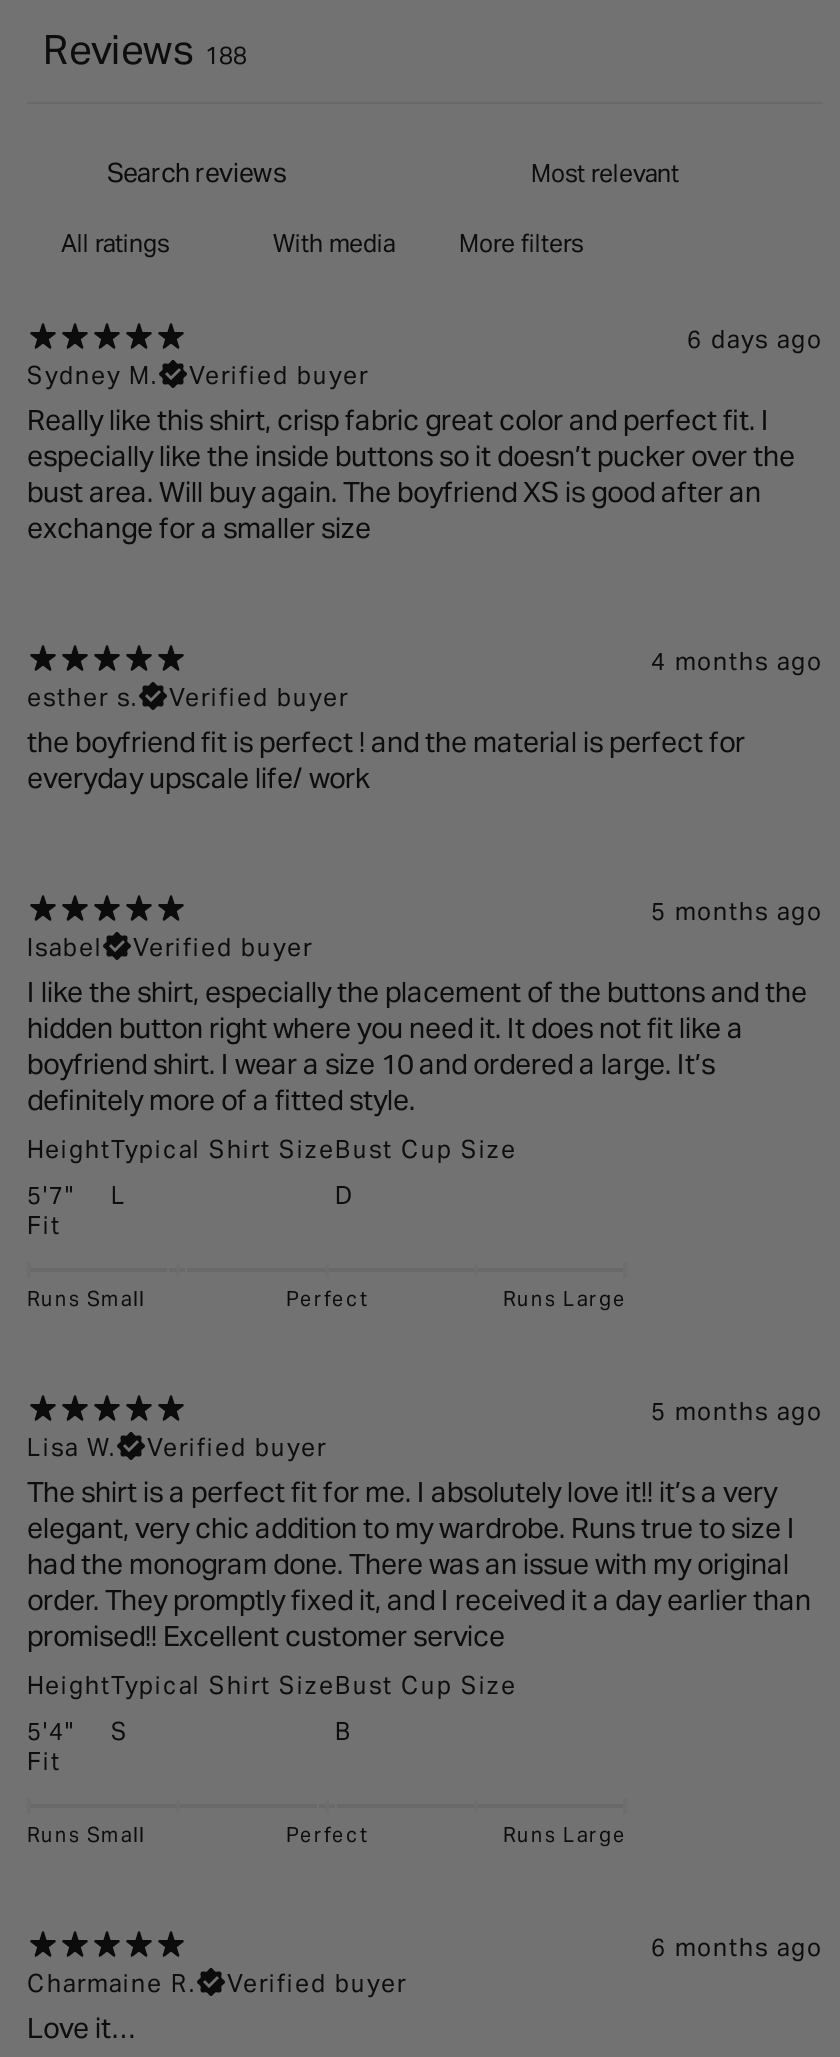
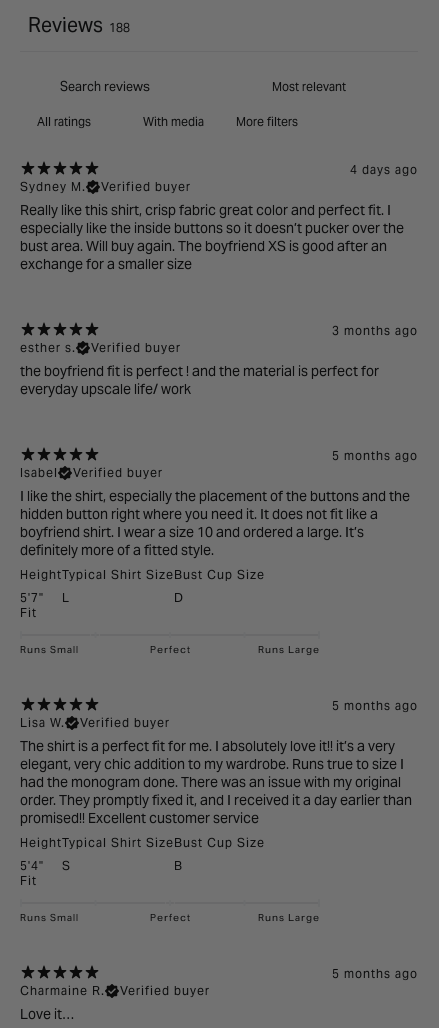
- 6 days ago
+ 4 days ago

- 4 months ago
+ 3 months ago

- 6 months ago
+ 5 months ago
